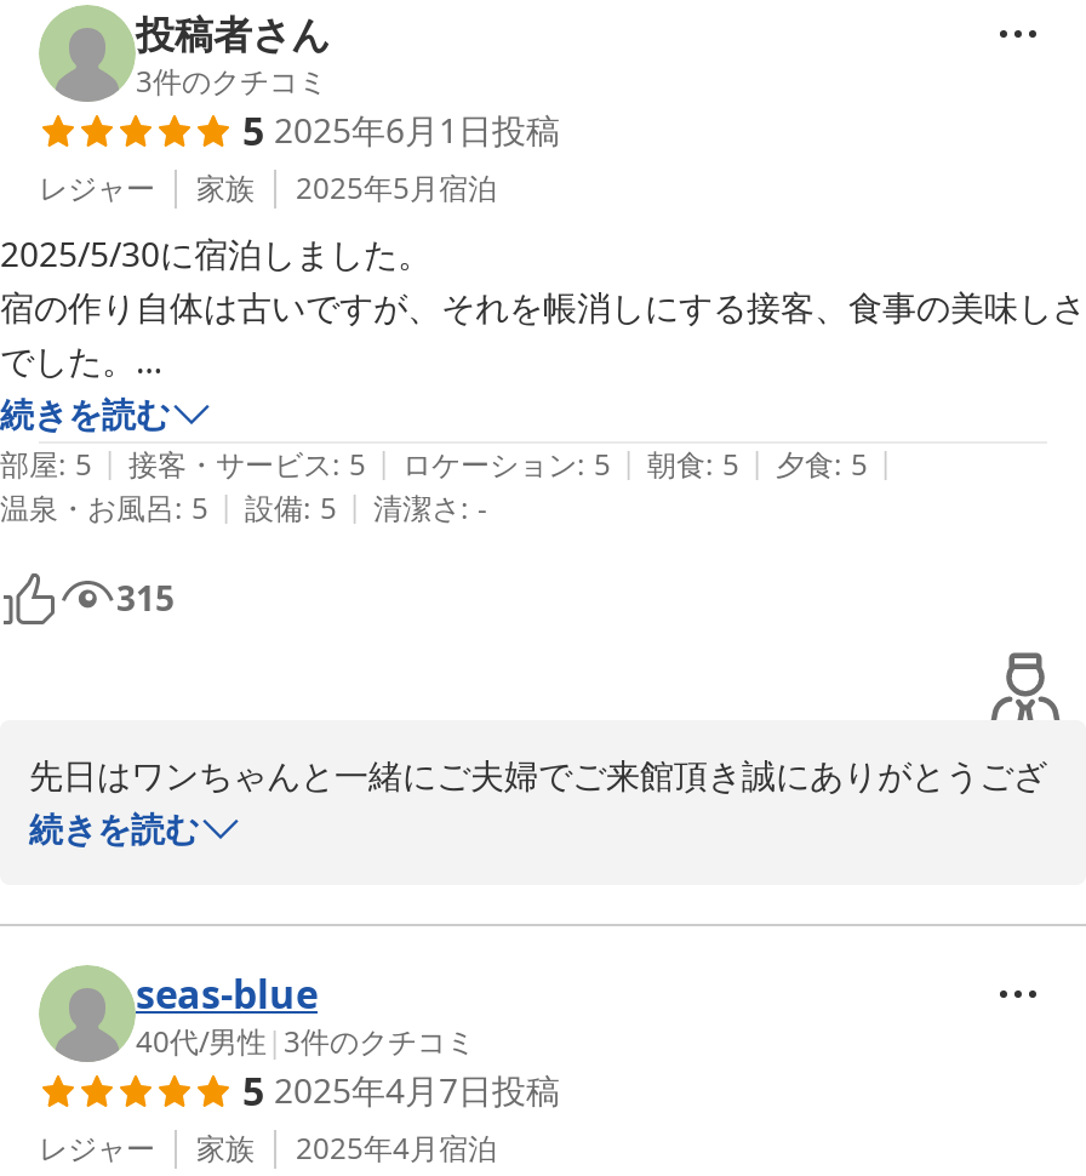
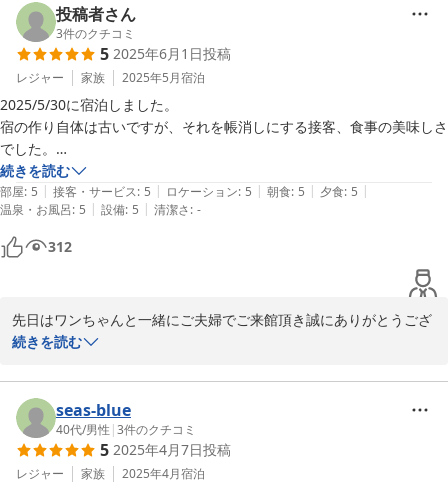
- 315
+ 312
